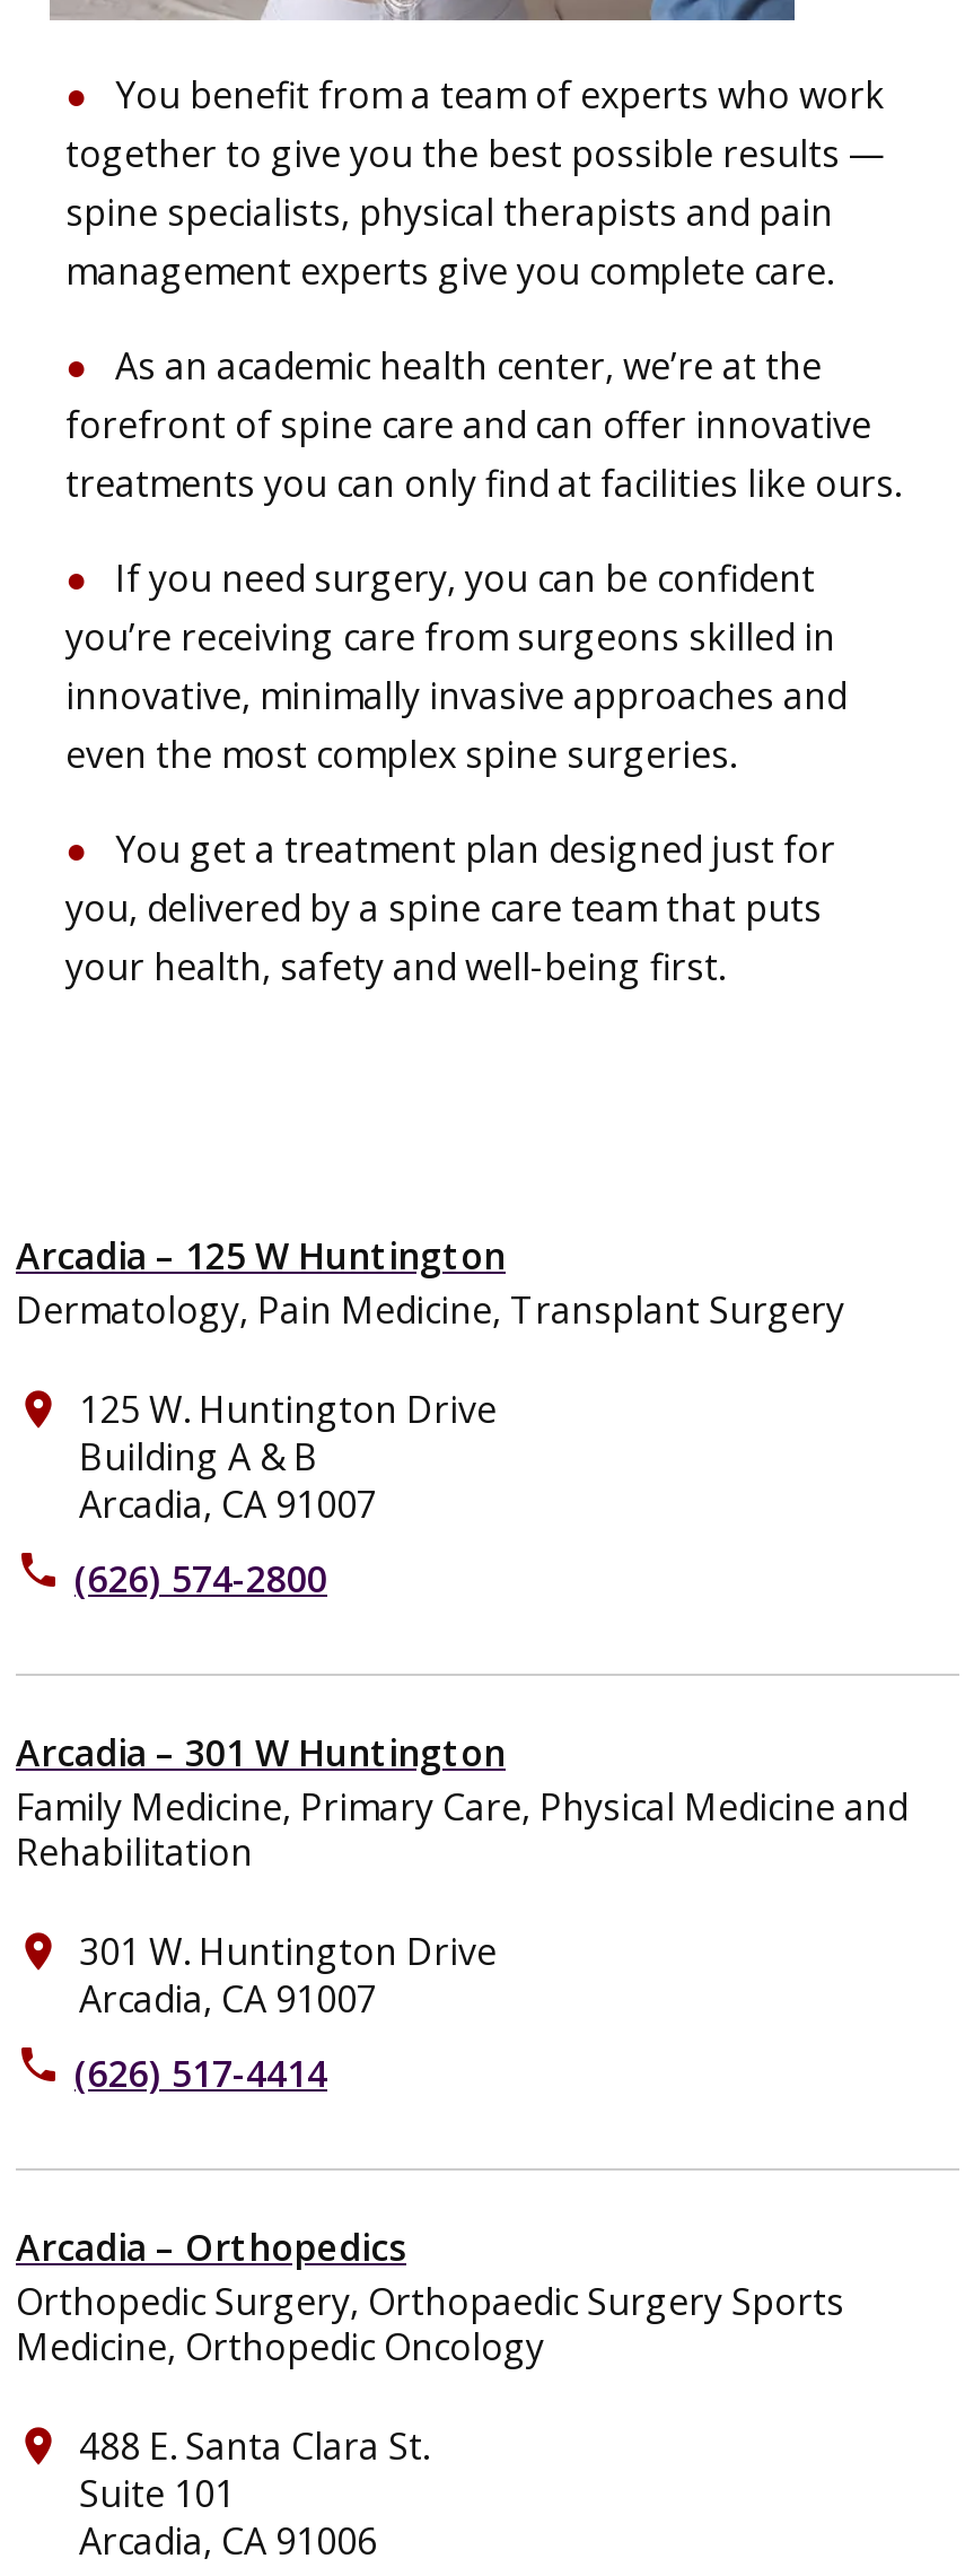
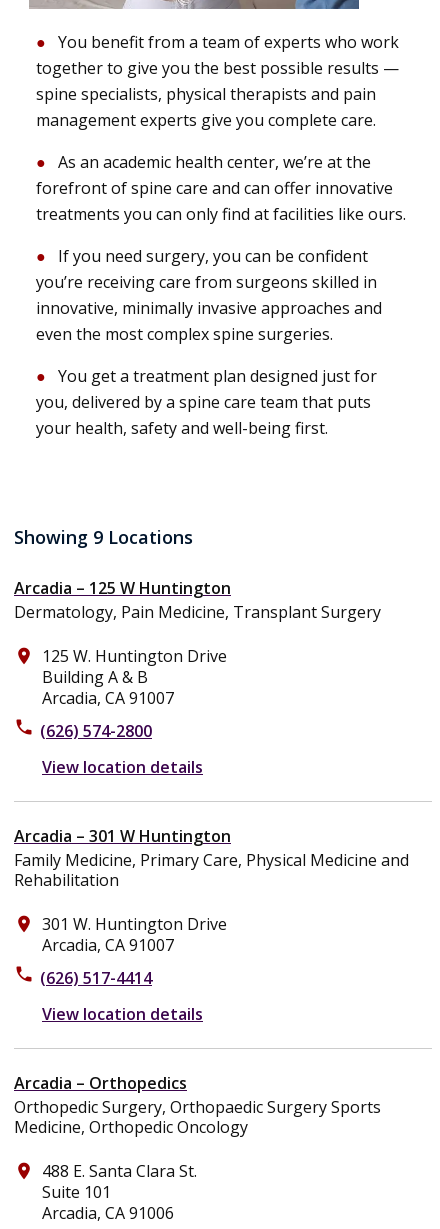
+ Showing 9 Locations

+ View location details

+ View location details
